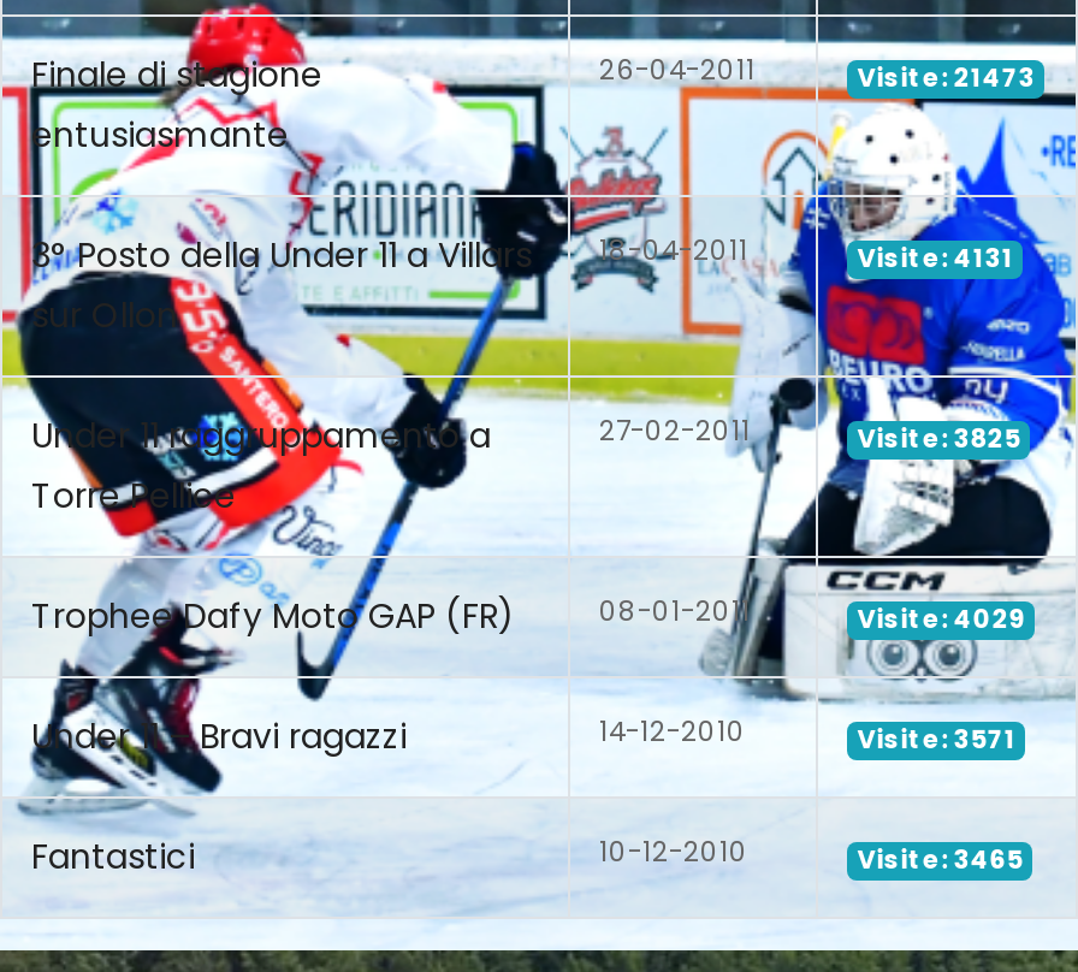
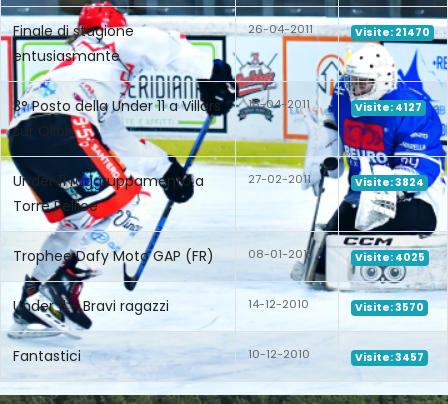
- Visite: 21473
+ Visite: 21470

- Visite: 4131
+ Visite: 4127

- Visite: 3825
+ Visite: 3824

- Visite: 4029
+ Visite: 4025

- Visite: 3571
+ Visite: 3570

- Visite: 3465
+ Visite: 3457
